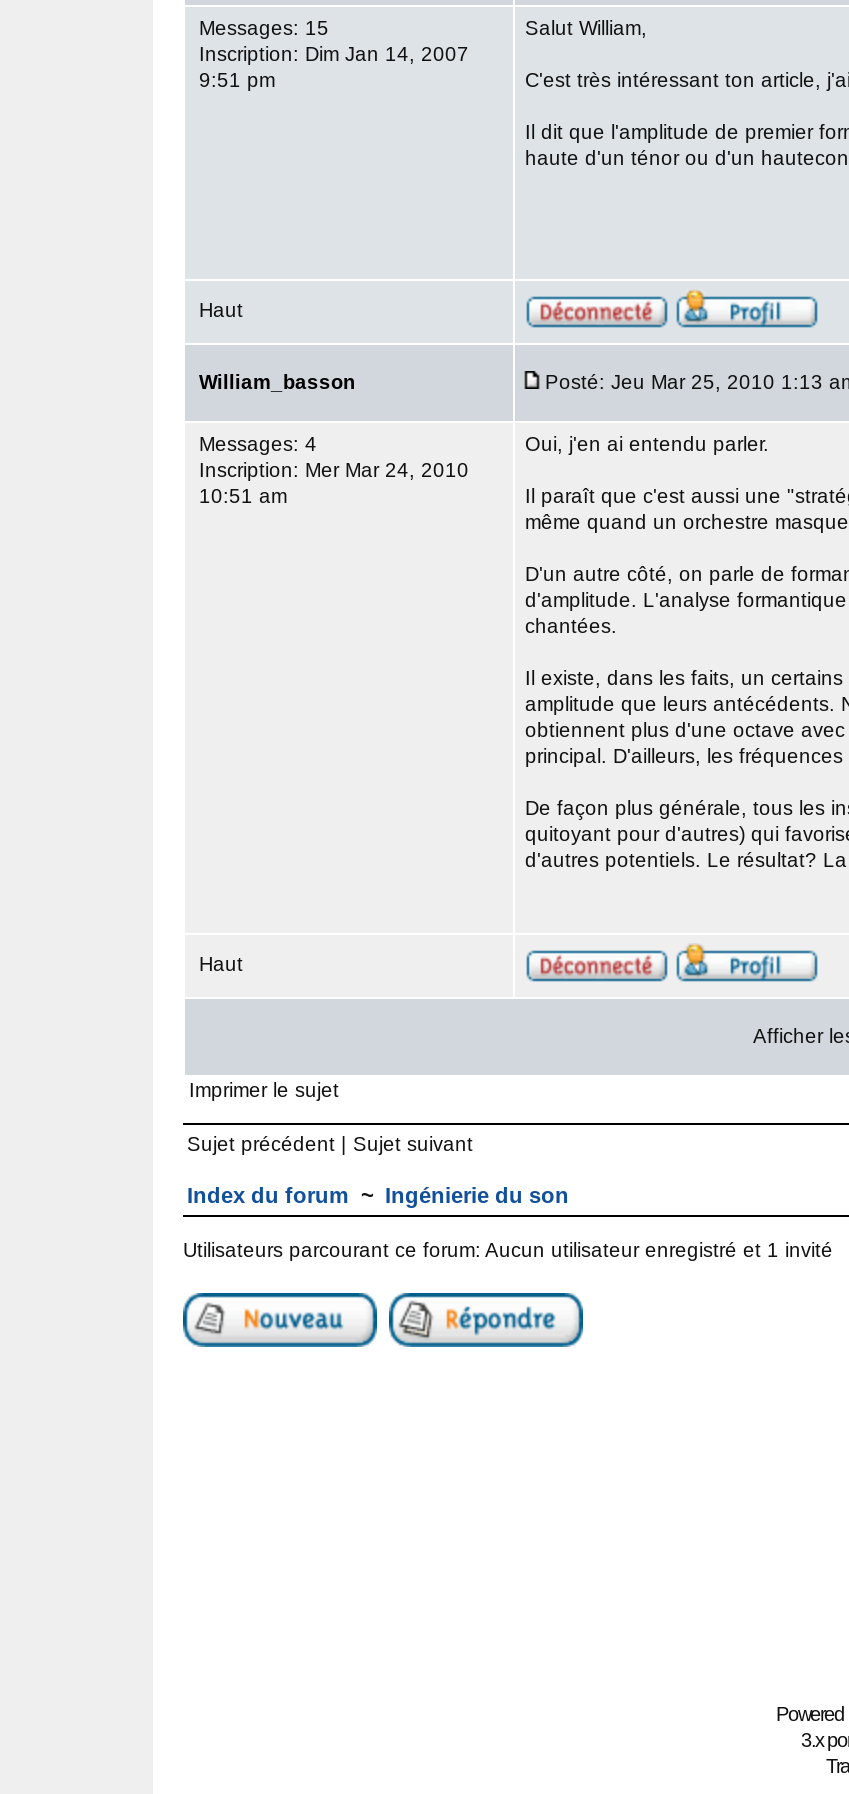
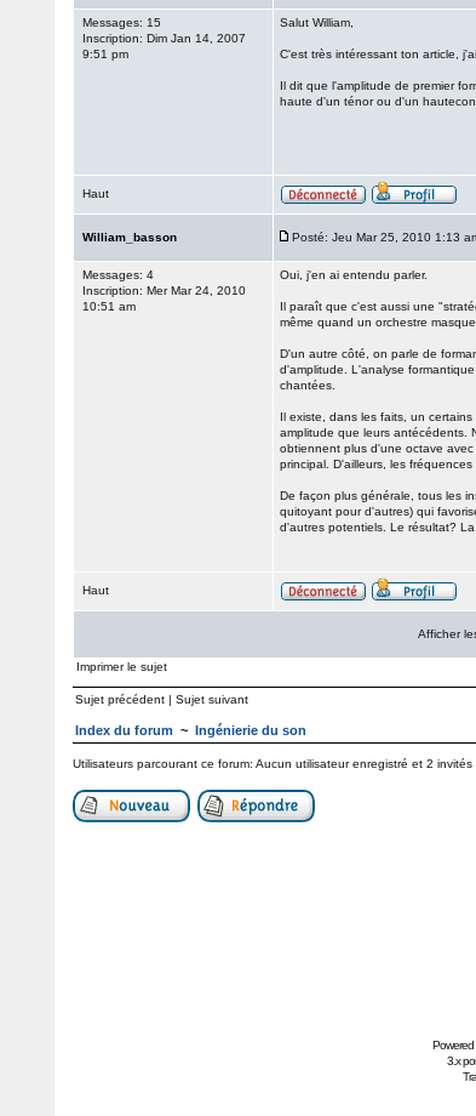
- Utilisateurs parcourant ce forum: Aucun utilisateur enregistré et 1 invité
+ Utilisateurs parcourant ce forum: Aucun utilisateur enregistré et 2 invités
